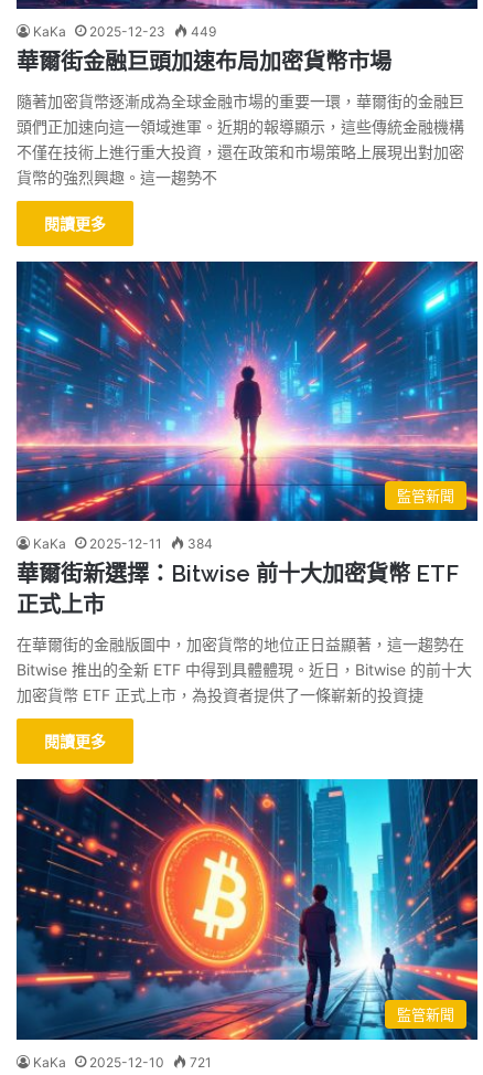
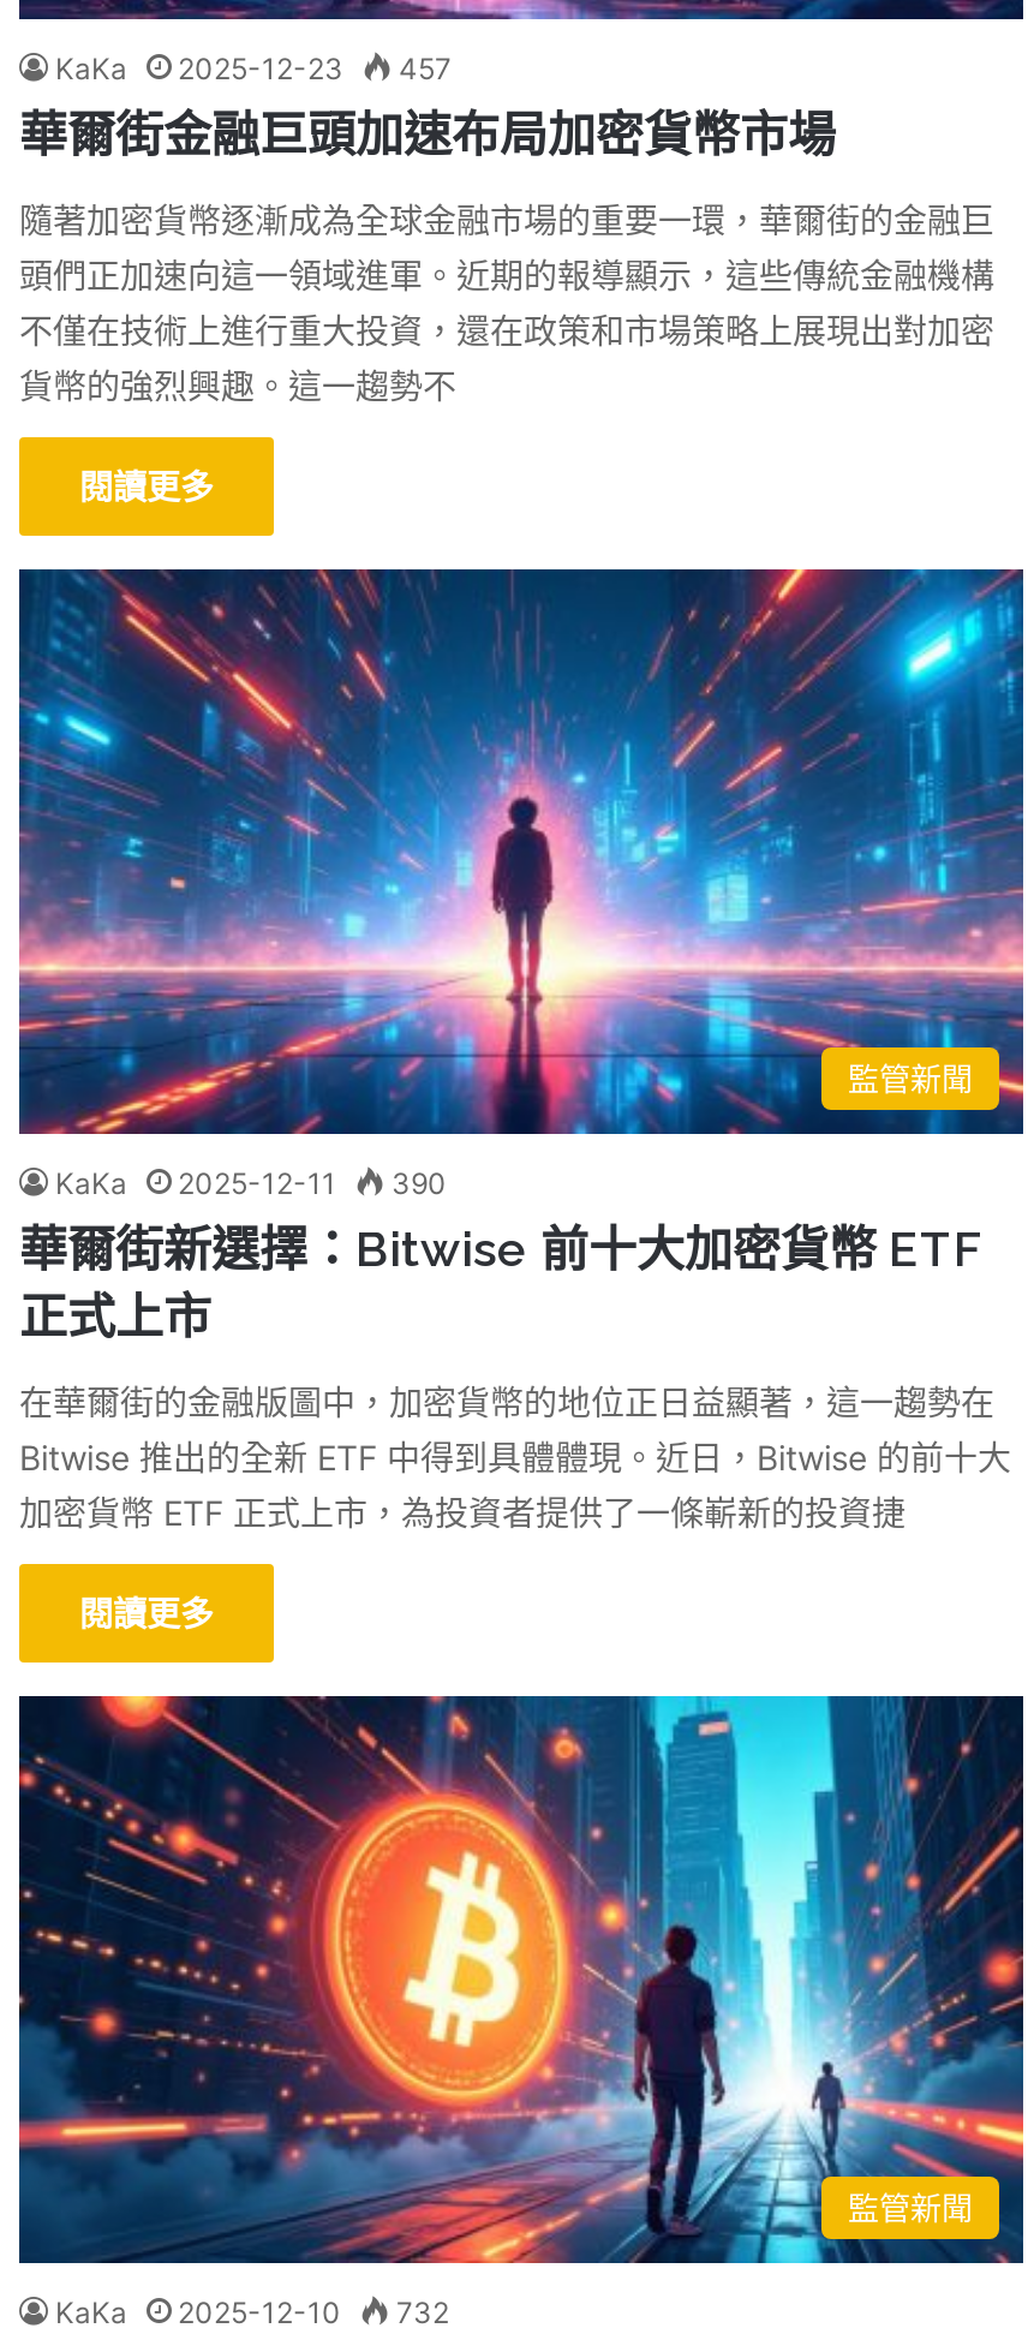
- KaKa 2025-12-23 449
+ KaKa 2025-12-23 457

- KaKa 2025-12-11 384
+ KaKa 2025-12-11 390

- KaKa 2025-12-10 721
+ KaKa 2025-12-10 732
